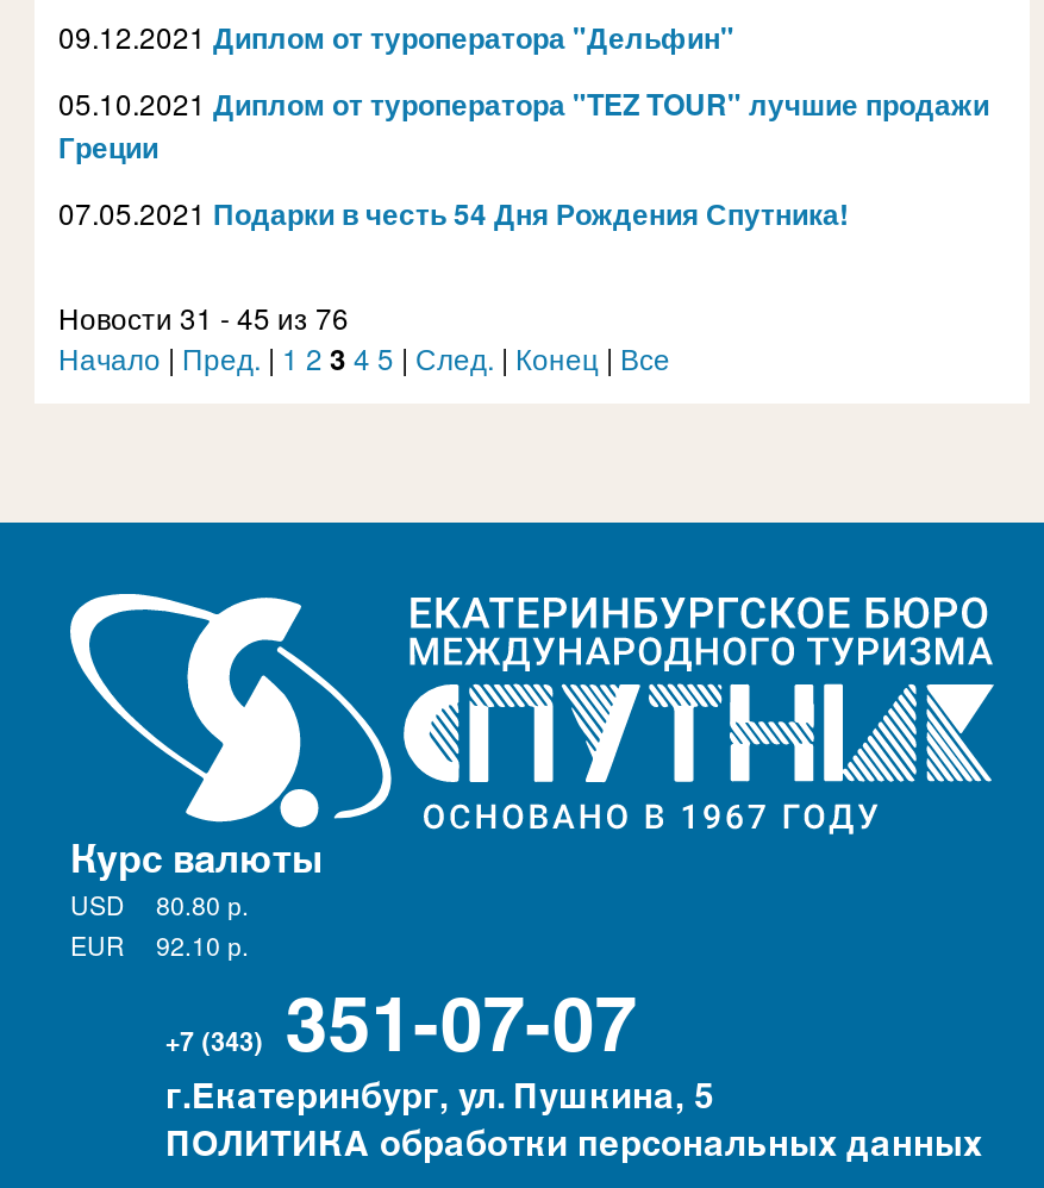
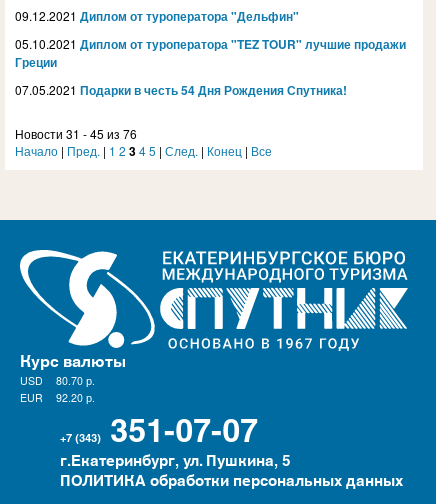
- USD 80.80 р.
+ USD 80.70 р.

- EUR 92.10 р.
+ EUR 92.20 р.
